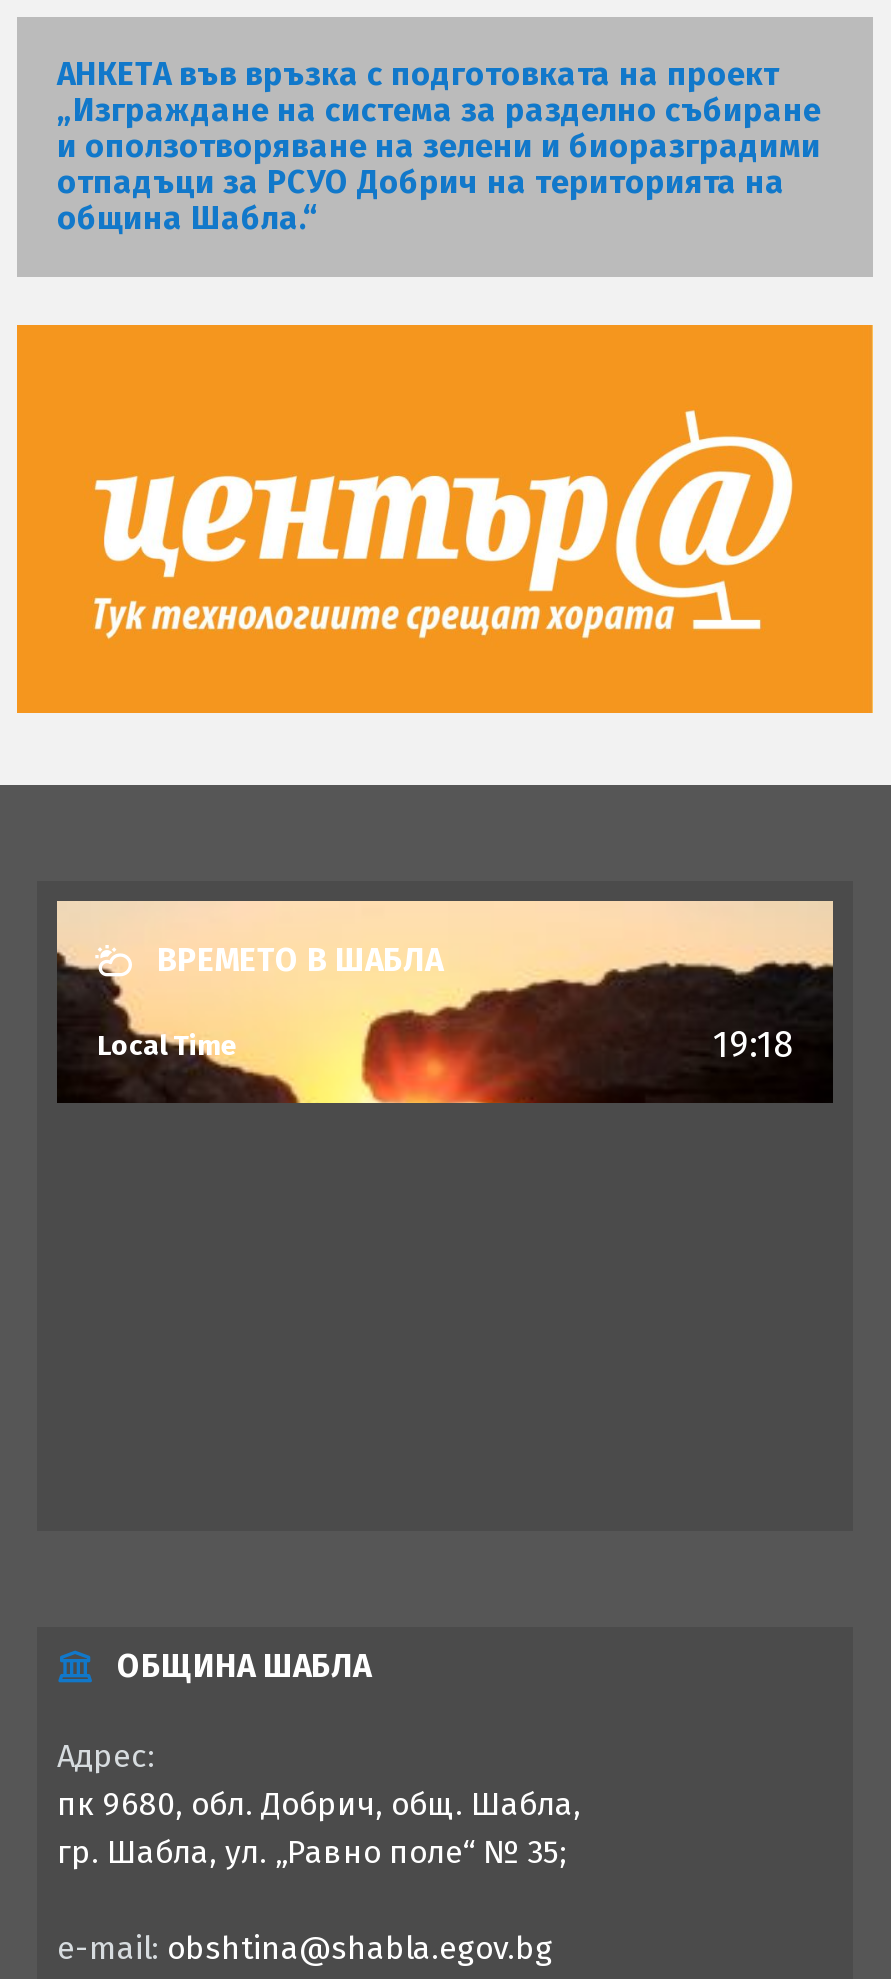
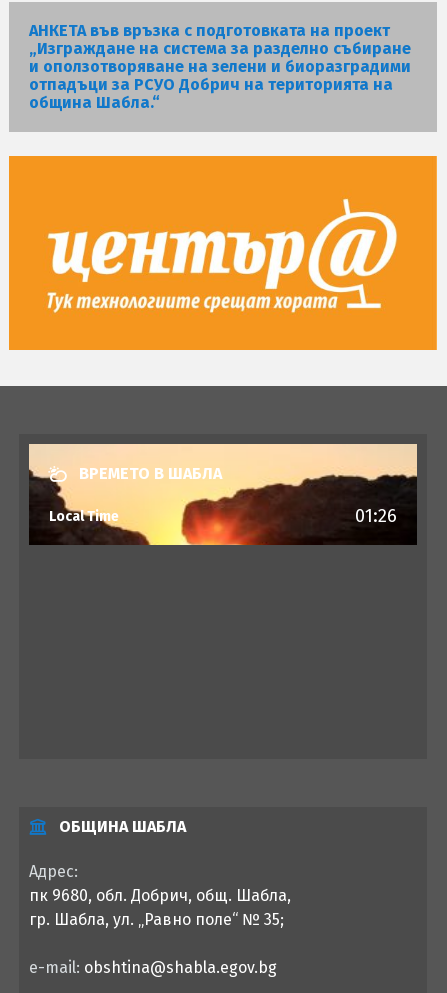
- 19:18
+ 01:26
